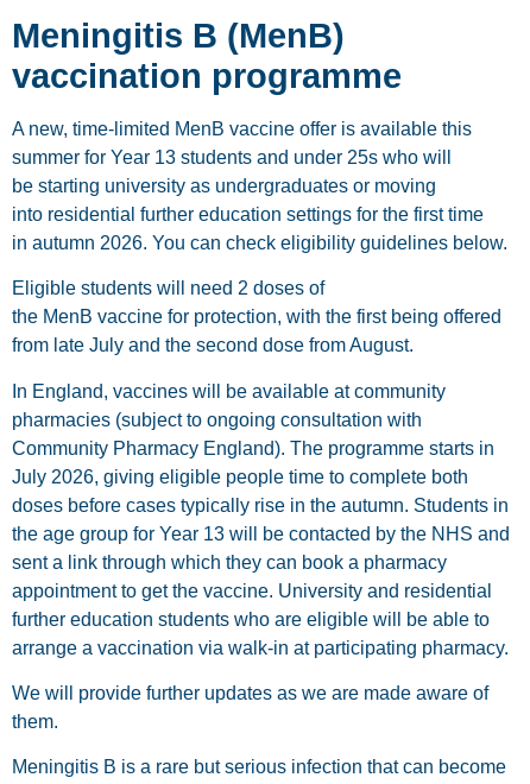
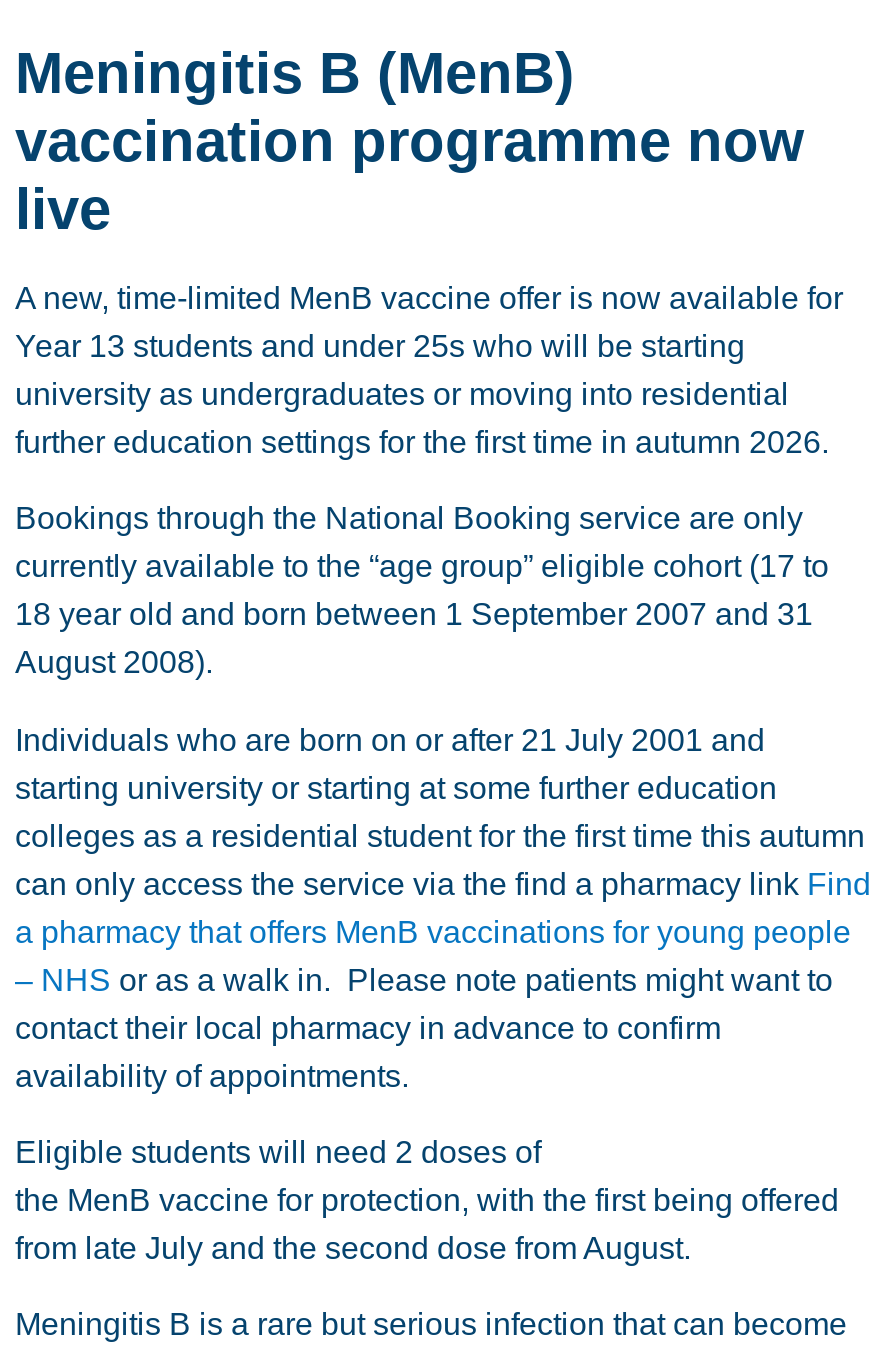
- vaccination programme
- A new, time-limited MenB vaccine offer is available this
- summer for Year 13 students and under 25s who will
- be starting university as undergraduates or moving
- into residential further education settings for the first time
- in autumn 2026. You can check eligibility guidelines below.
+ vaccination programme now
+ live
+ A new, time-limited MenB vaccine offer is now available for
+ Year 13 students and under 25s who will be starting
+ university as undergraduates or moving into residential
+ further education settings for the first time in autumn 2026.
+ Bookings through the National Booking service are only
+ currently available to the “age group” eligible cohort (17 to
+ 18 year old and born between 1 September 2007 and 31
+ August 2008).
+ Individuals who are born on or after 21 July 2001 and
+ starting university or starting at some further education
+ colleges as a residential student for the first time this autumn
+ can only access the service via the find a pharmacy link Find
+ a pharmacy that offers MenB vaccinations for young people
+ – NHS or as a walk in. Please note patients might want to
+ contact their local pharmacy in advance to confirm
+ availability of appointments.

moved down: Eligible students will need 2 doses of | the MenB vaccine for protection, with the first being offered | from late July and the second dose from August.

- In England, vaccines will be available at community
- pharmacies (subject to ongoing consultation with
- Community Pharmacy England). The programme starts in
- July 2026, giving eligible people time to complete both
- doses before cases typically rise in the autumn. Students in
- the age group for Year 13 will be contacted by the NHS and
- sent a link through which they can book a pharmacy
- appointment to get the vaccine. University and residential
- further education students who are eligible will be able to
- arrange a vaccination via walk-in at participating pharmacy.
- We will provide further updates as we are made aware of
- them.
